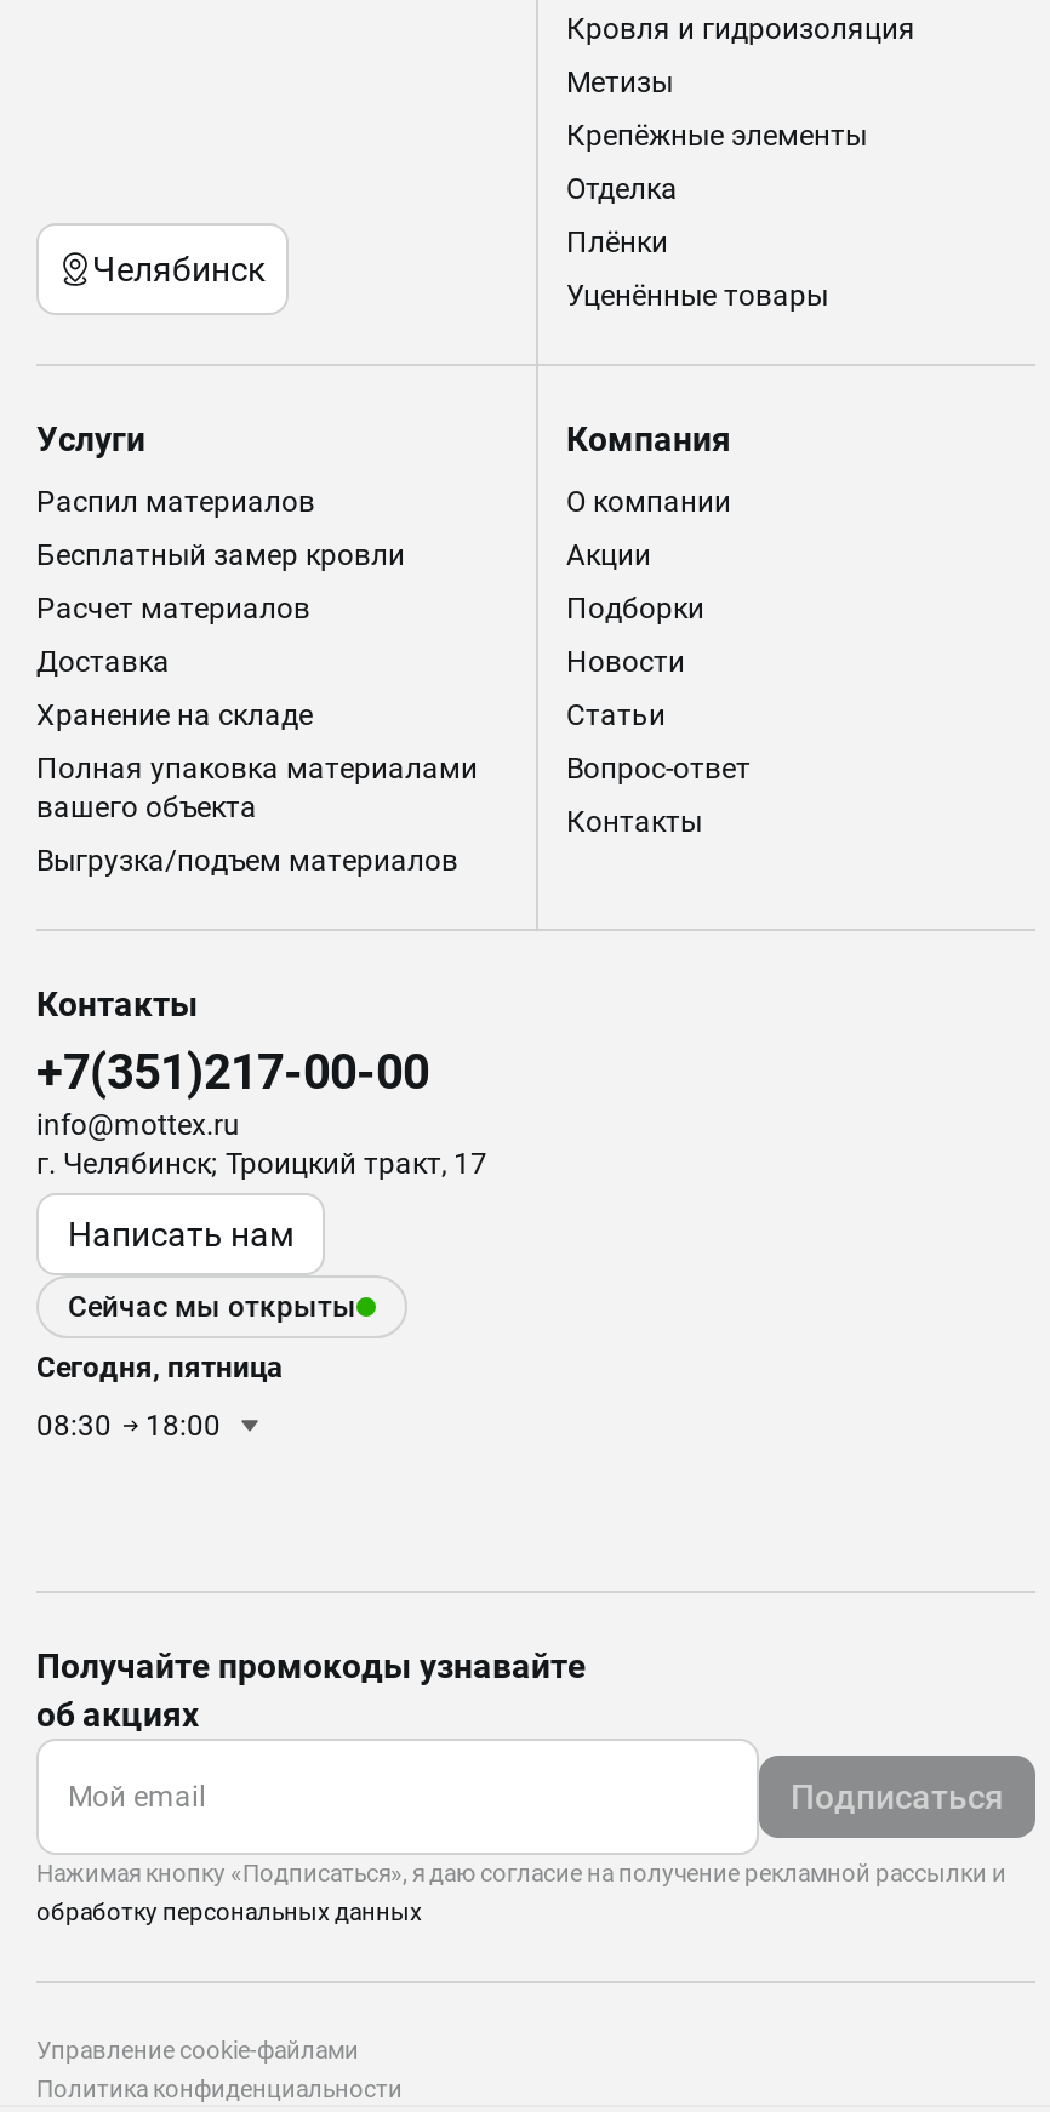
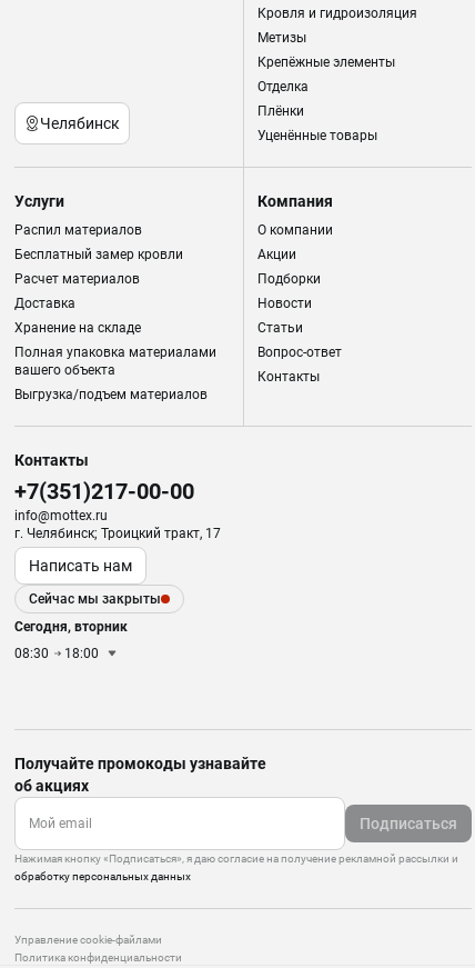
- Сейчас мы открыты
+ Сейчас мы закрыты

- Сегодня, пятница
+ Сегодня, вторник
